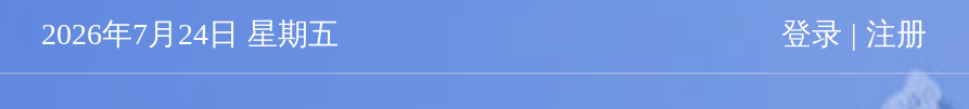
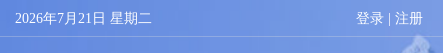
- 2026年7月24日 星期五
+ 2026年7月21日 星期二
